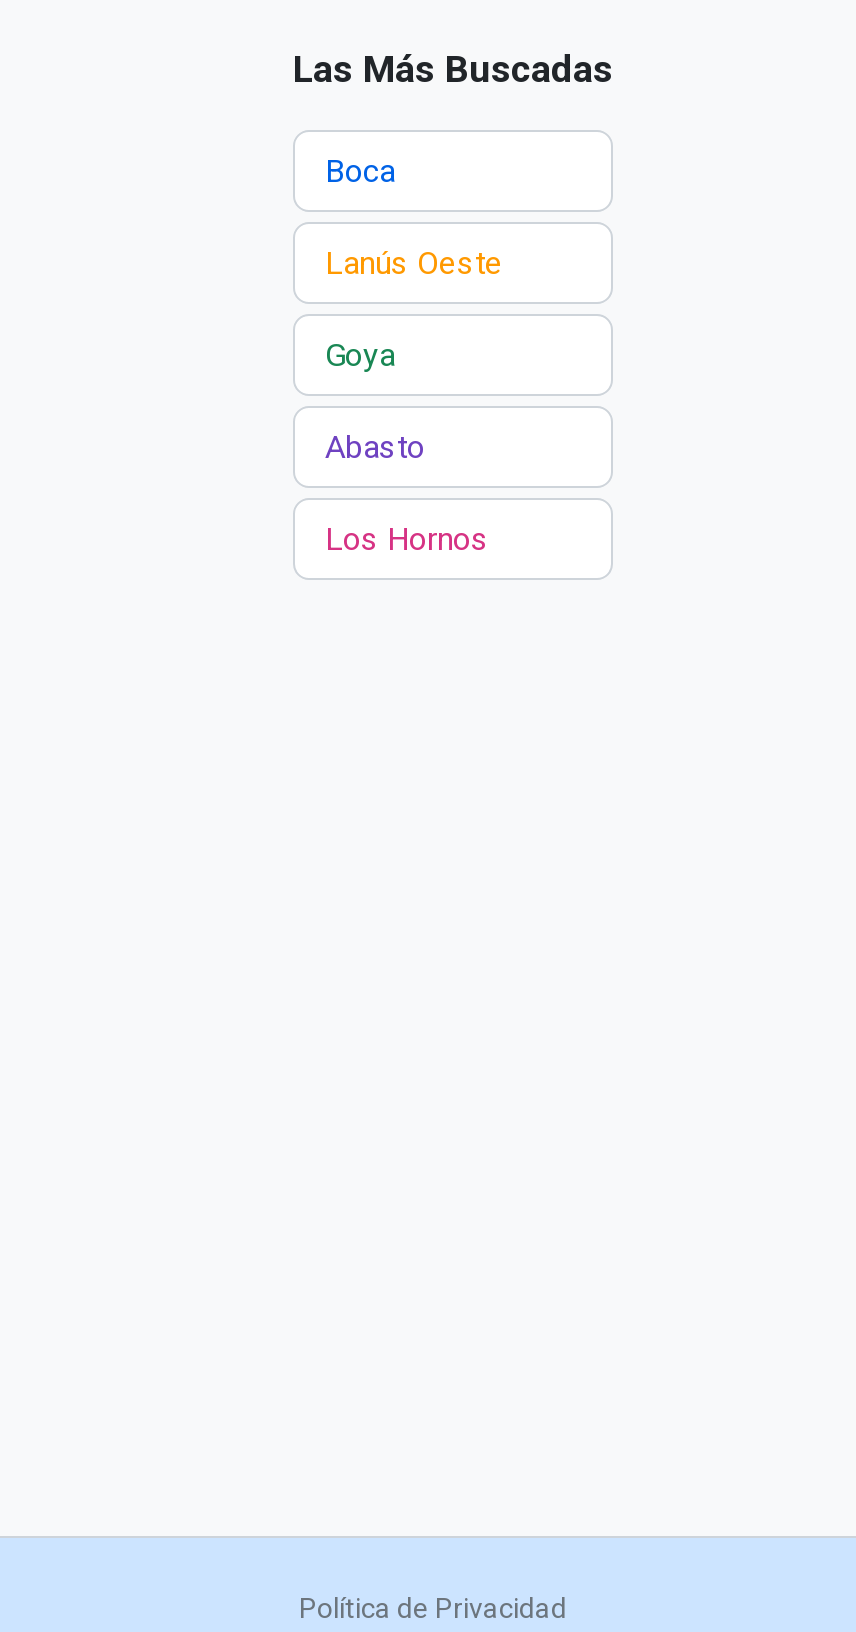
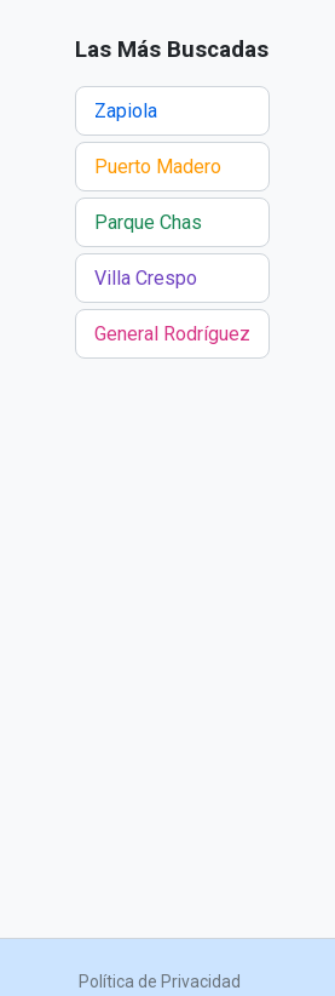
- Boca
+ Zapiola

- Lanús Oeste
+ Puerto Madero

- Goya
+ Parque Chas

- Abasto
+ Villa Crespo

- Los Hornos
+ General Rodríguez
